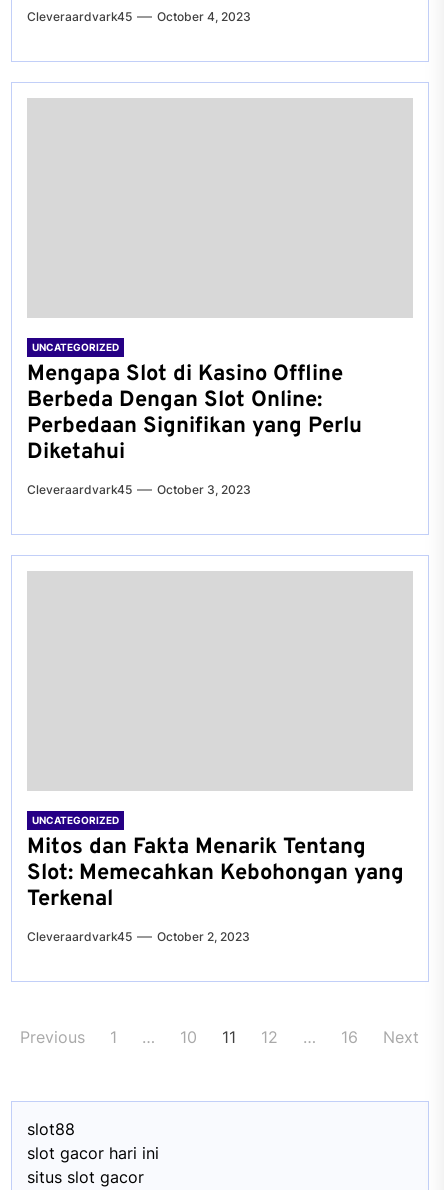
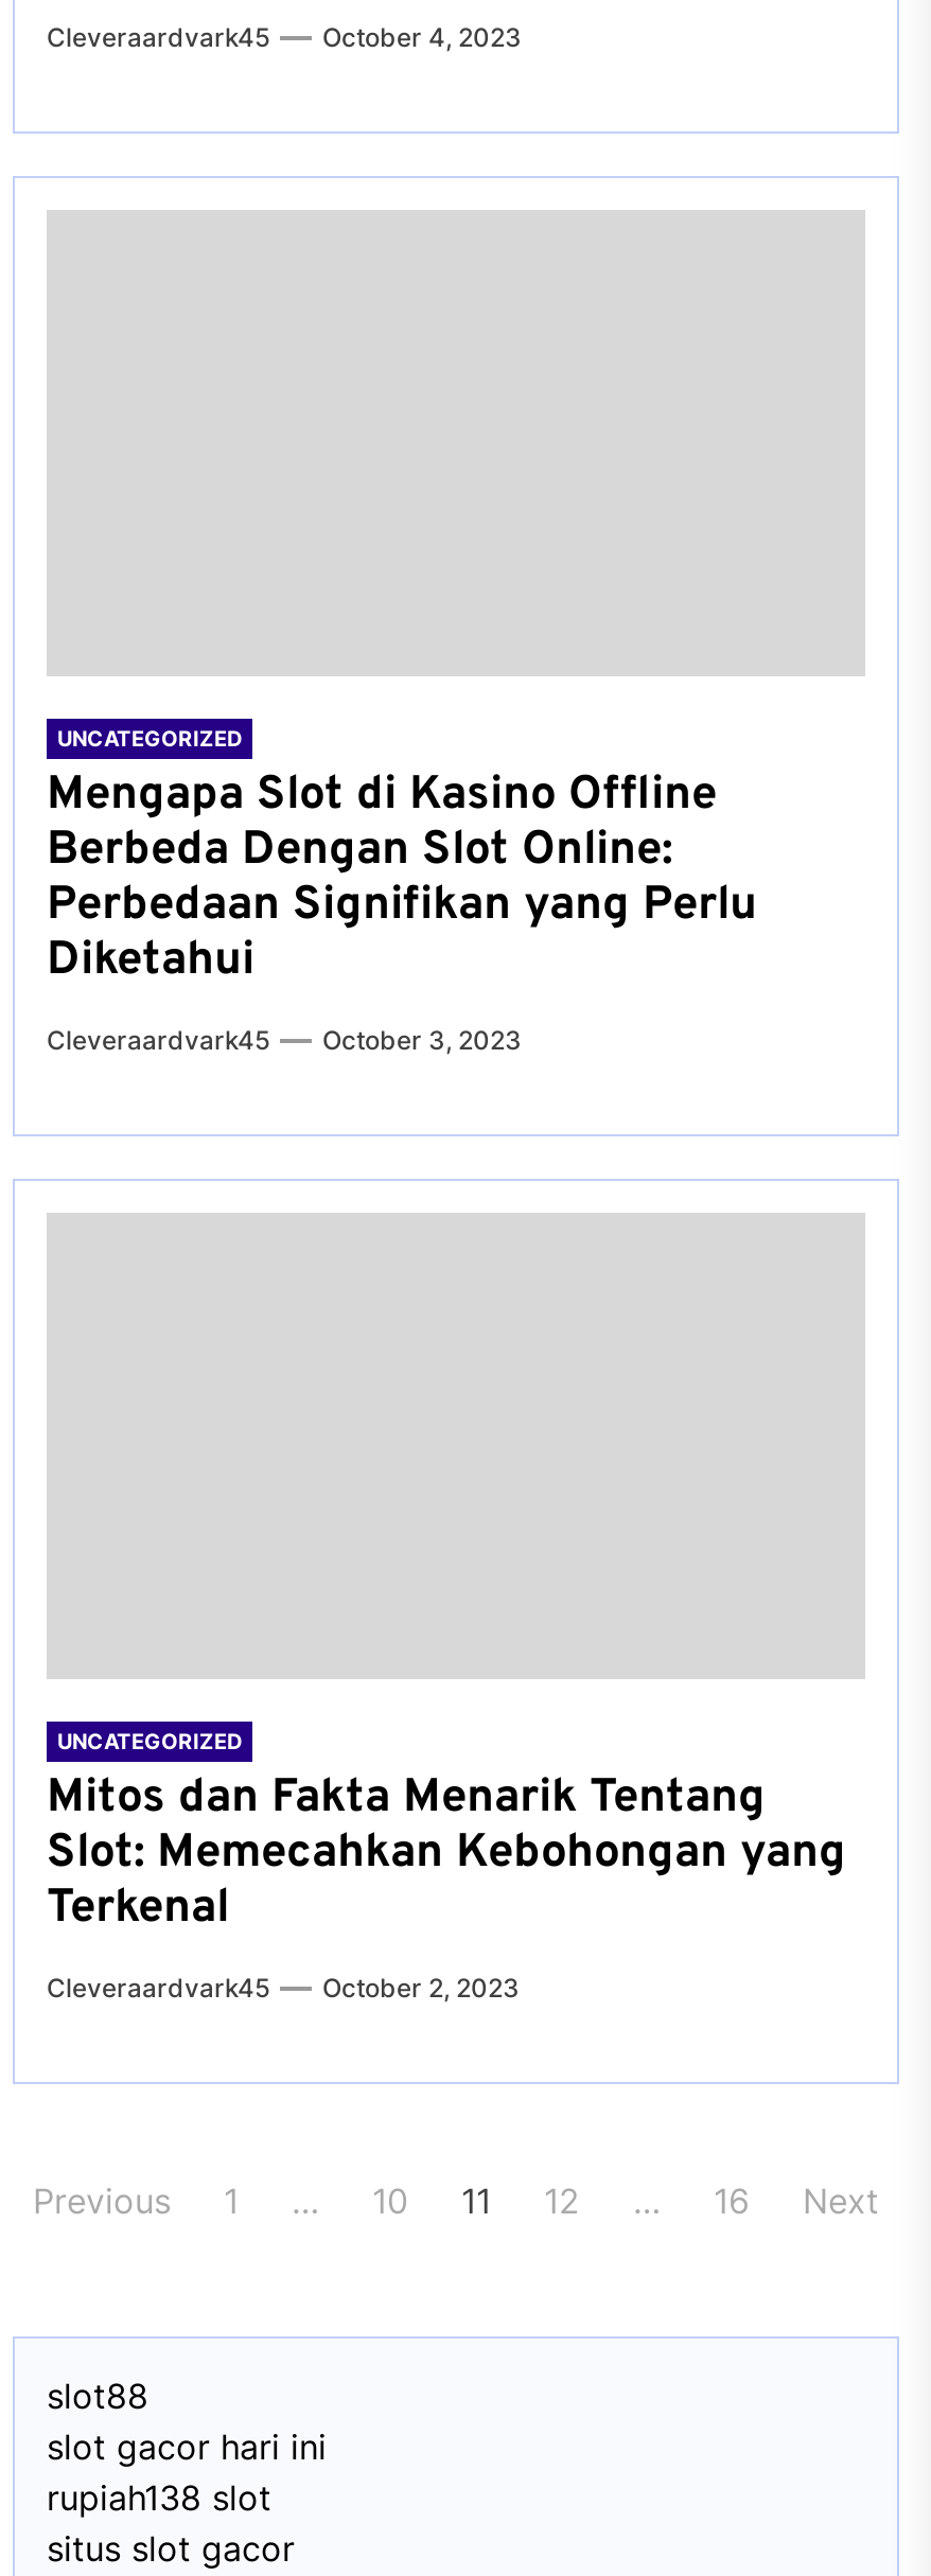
+ rupiah138 slot
